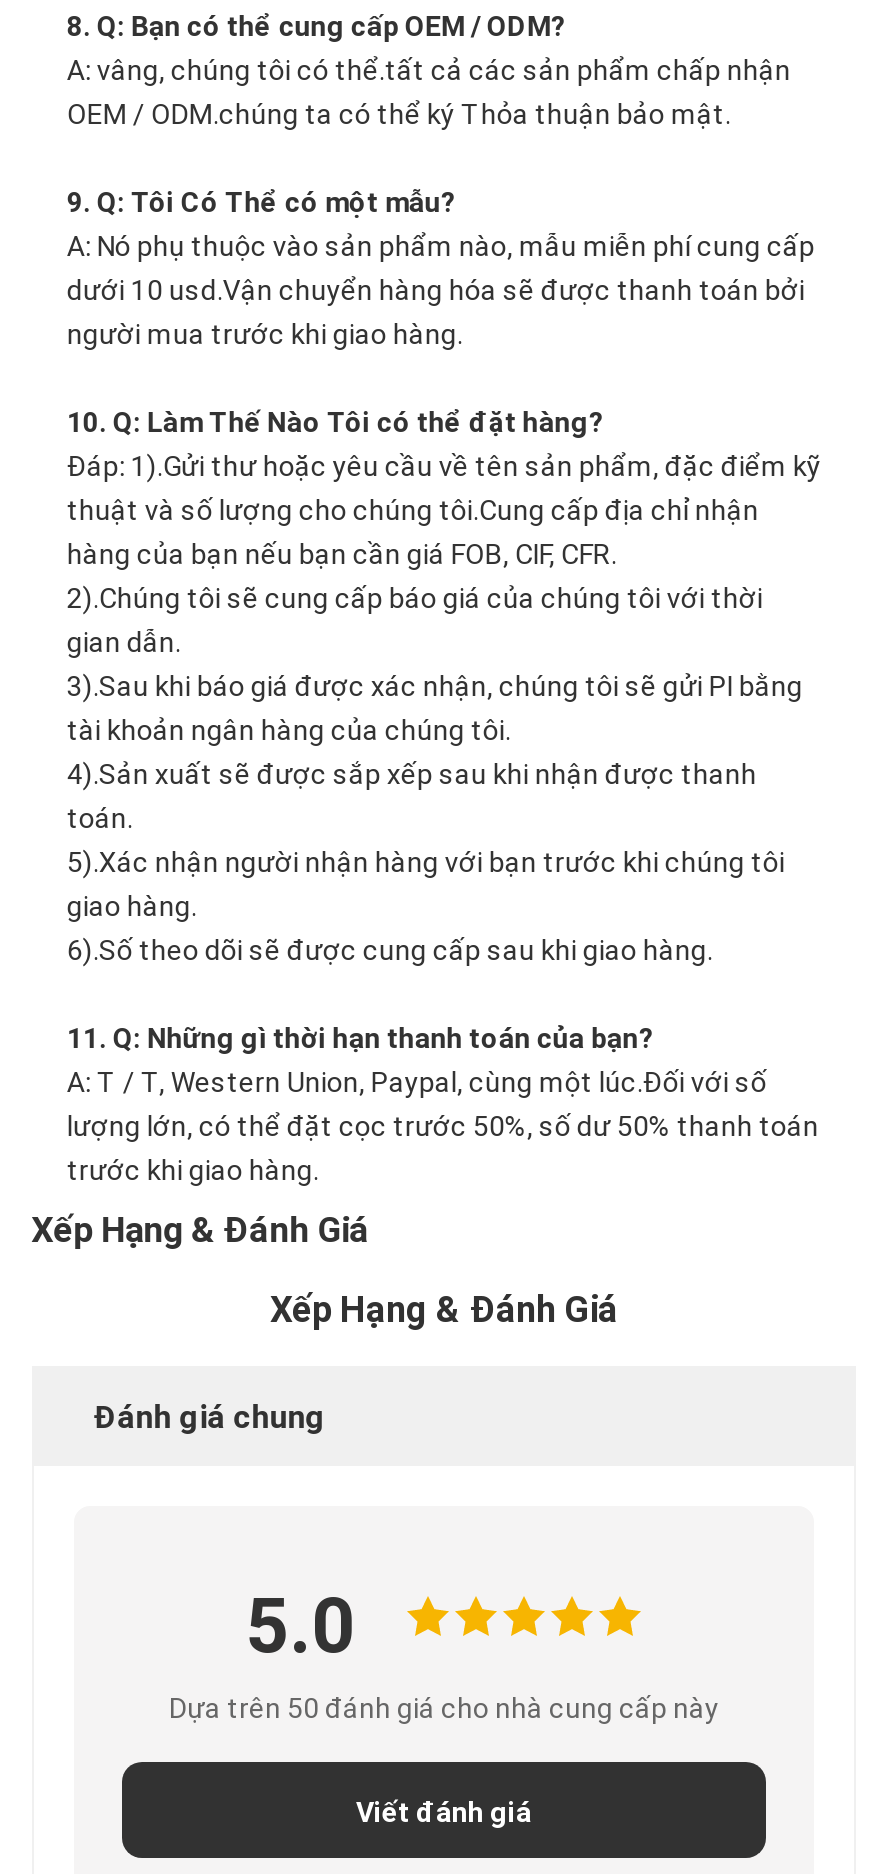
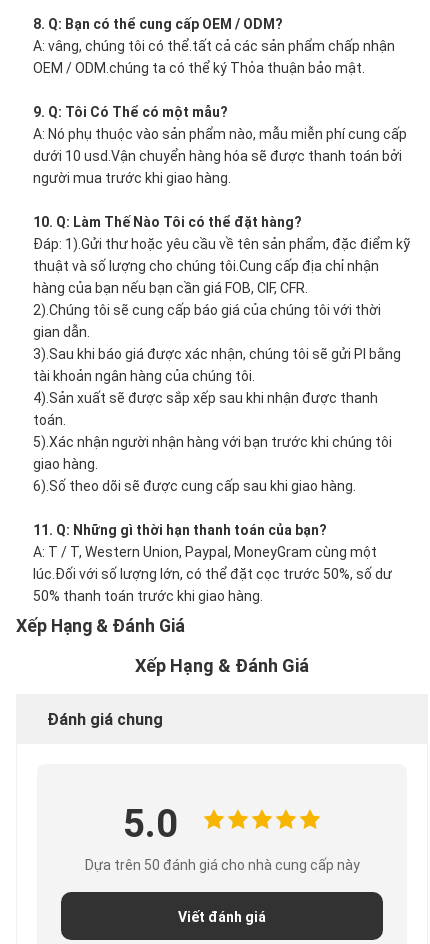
- A: T / T, Western Union, Paypal, cùng một lúc.Đối với số
- lượng lớn, có thể đặt cọc trước 50%, số dư 50% thanh toán
- trước khi giao hàng.
+ A: T / T, Western Union, Paypal, MoneyGram cùng một
+ lúc.Đối với số lượng lớn, có thể đặt cọc trước 50%, số dư
+ 50% thanh toán trước khi giao hàng.
